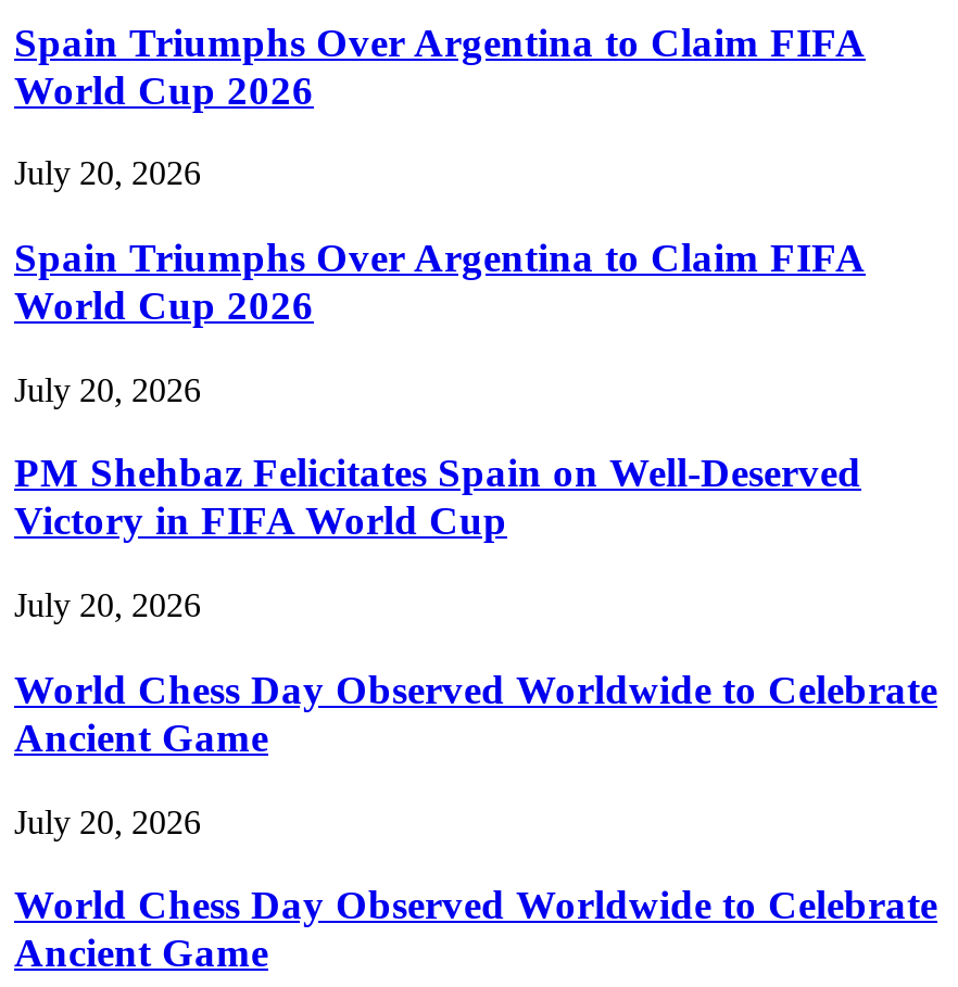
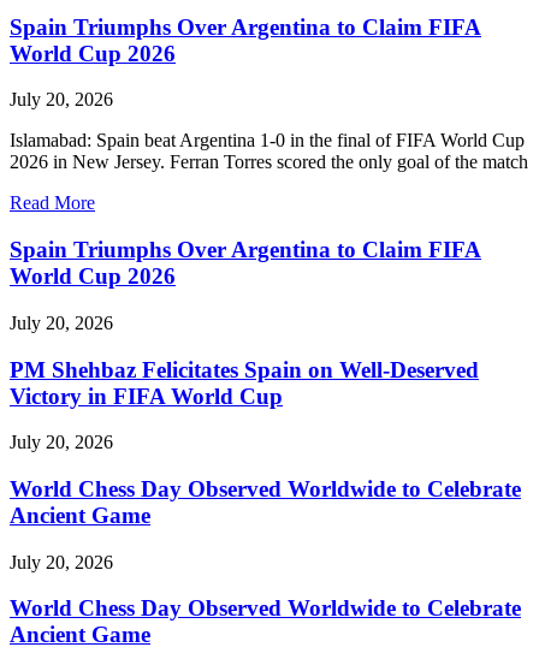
+ Islamabad: Spain beat Argentina 1-0 in the final of FIFA World Cup
+ 2026 in New Jersey. Ferran Torres scored the only goal of the match
+ Read More
